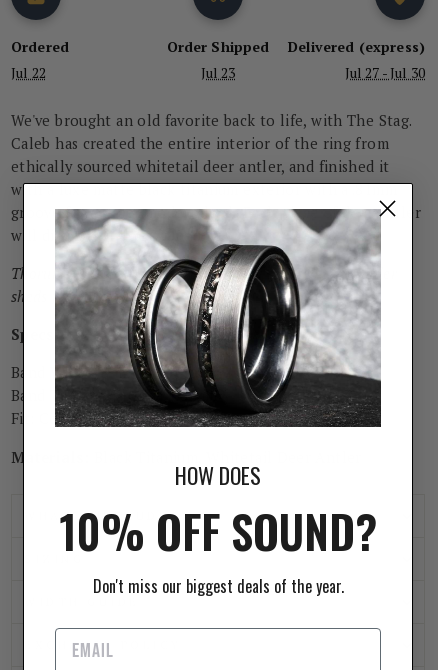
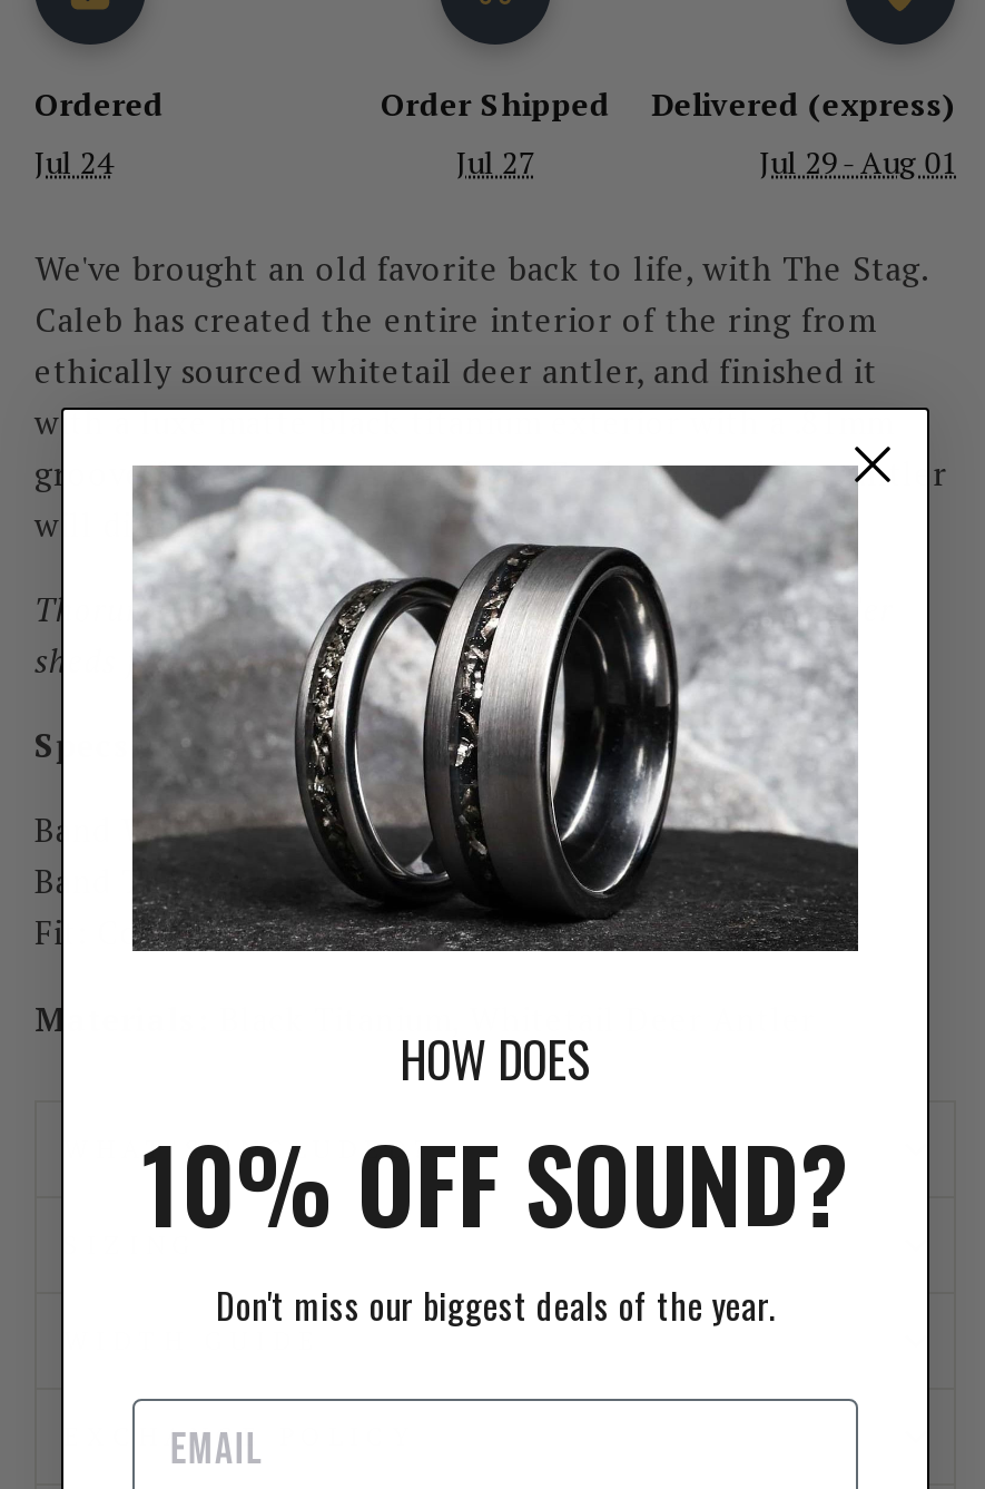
- Jul 22
+ Jul 24

- Jul 23
+ Jul 27

- Jul 27 - Jul 30
+ Jul 29 - Aug 01
